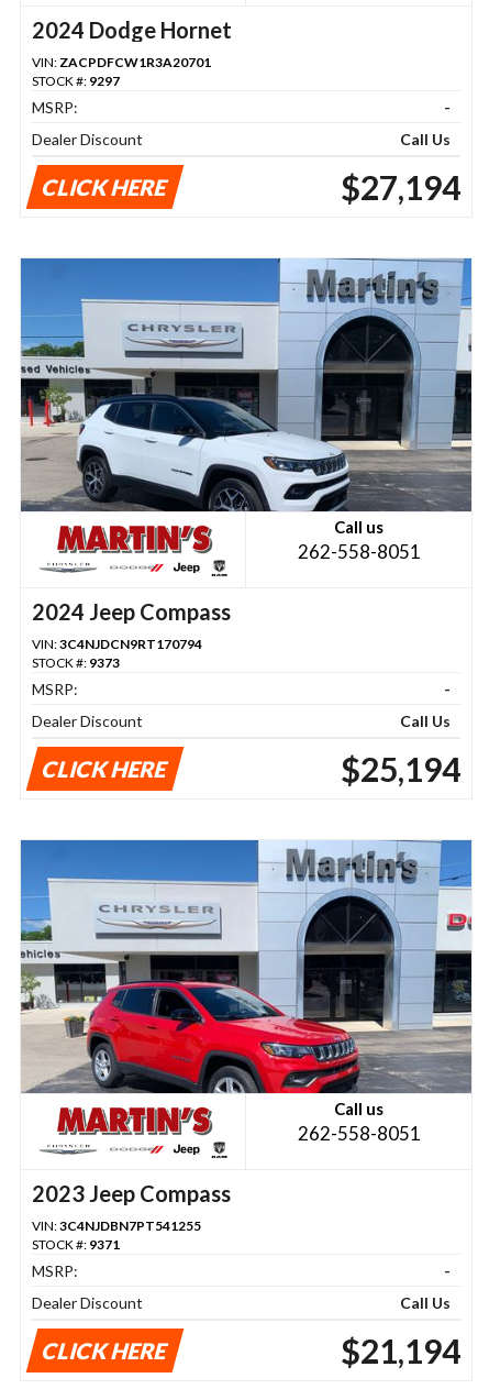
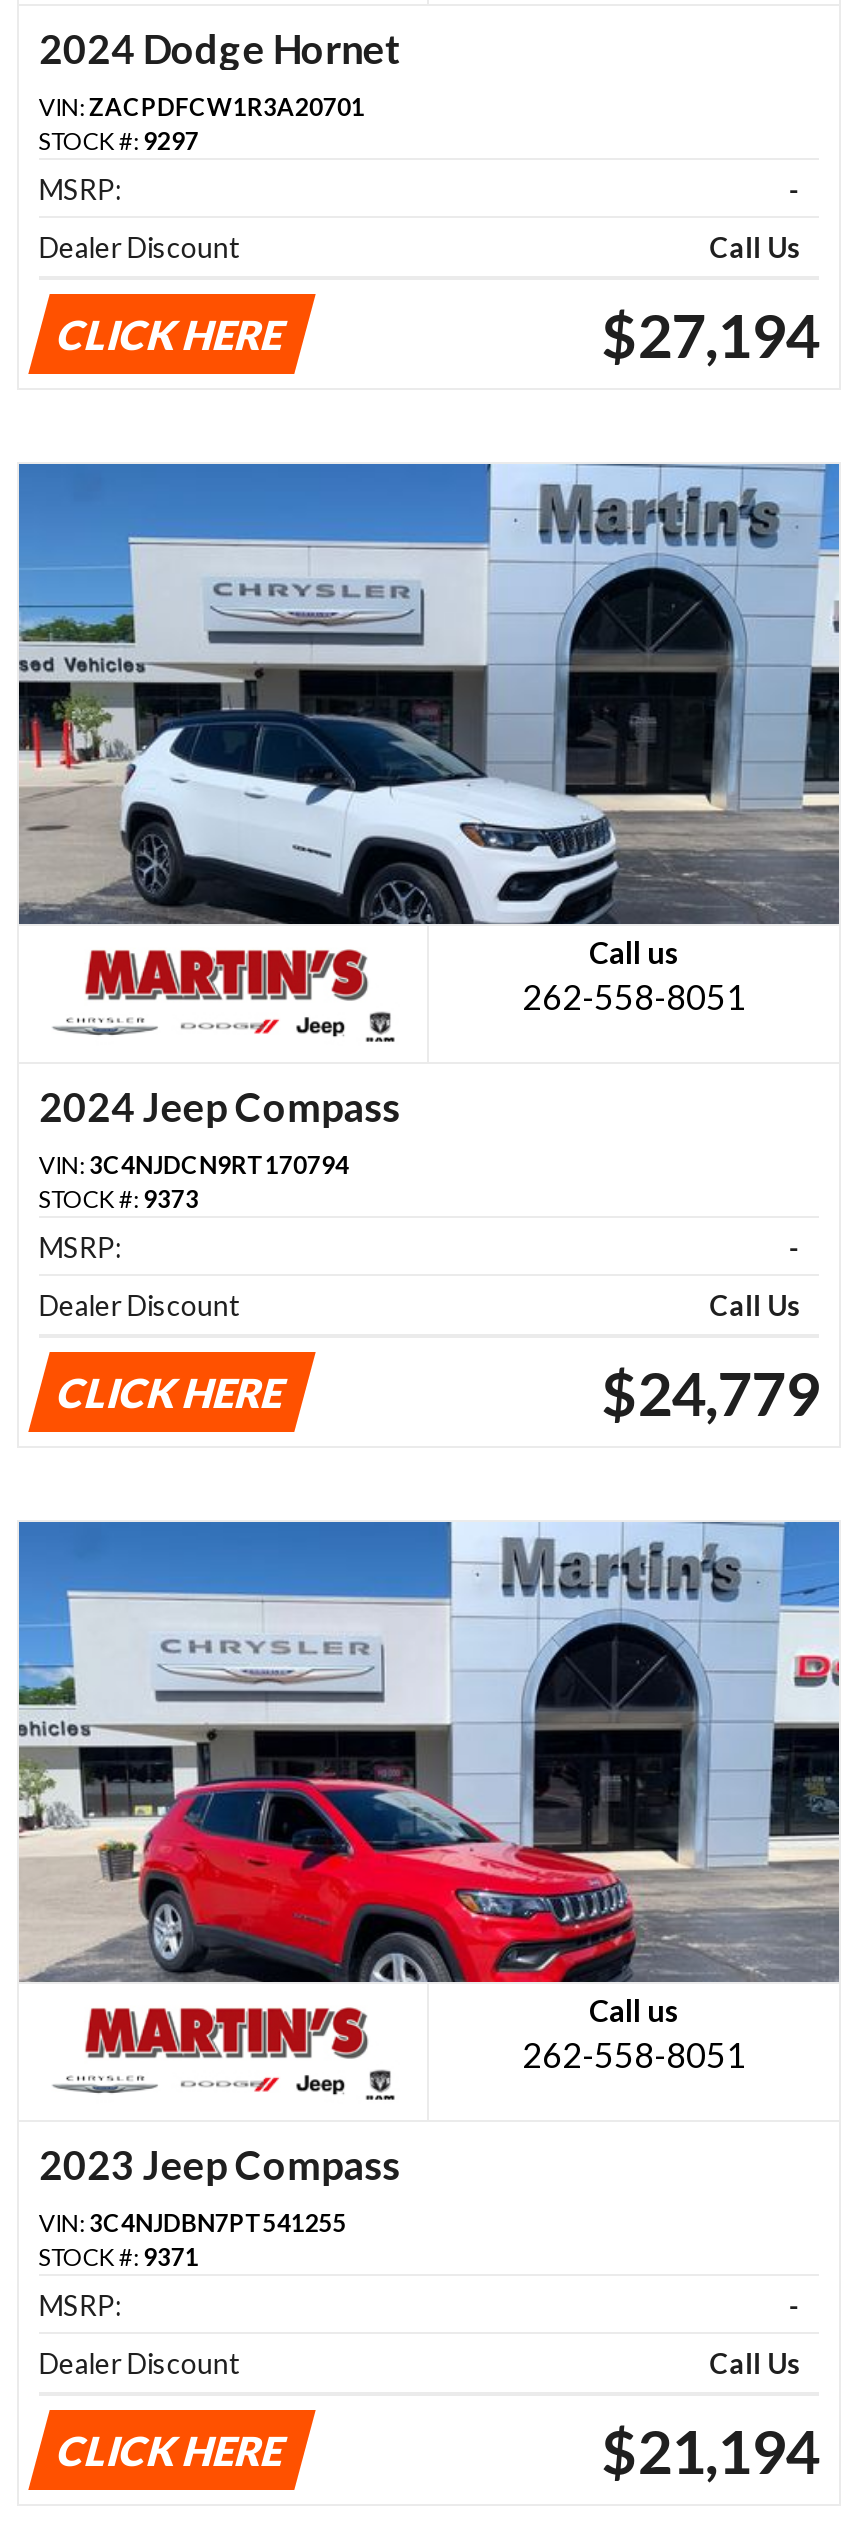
- $25,194
+ $24,779
